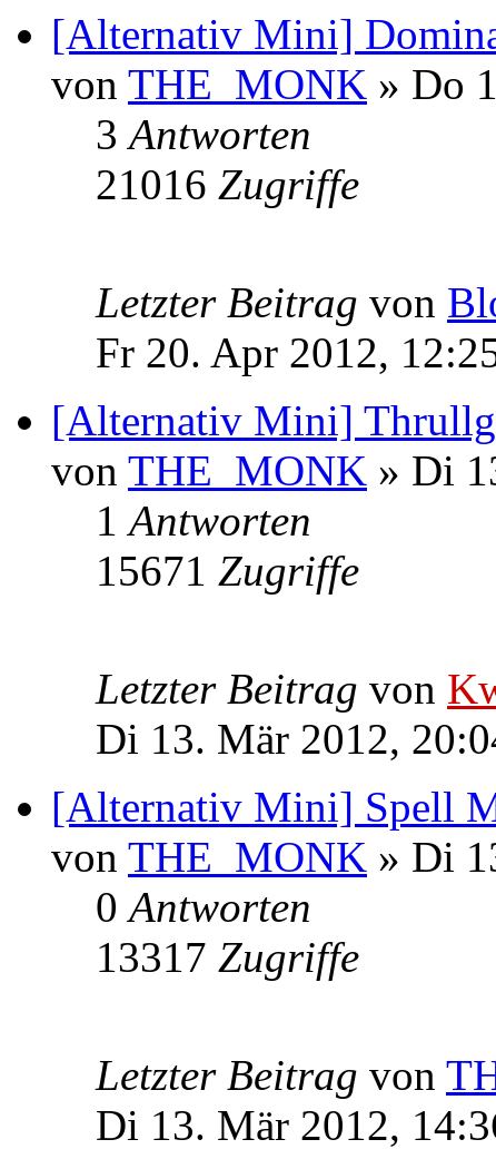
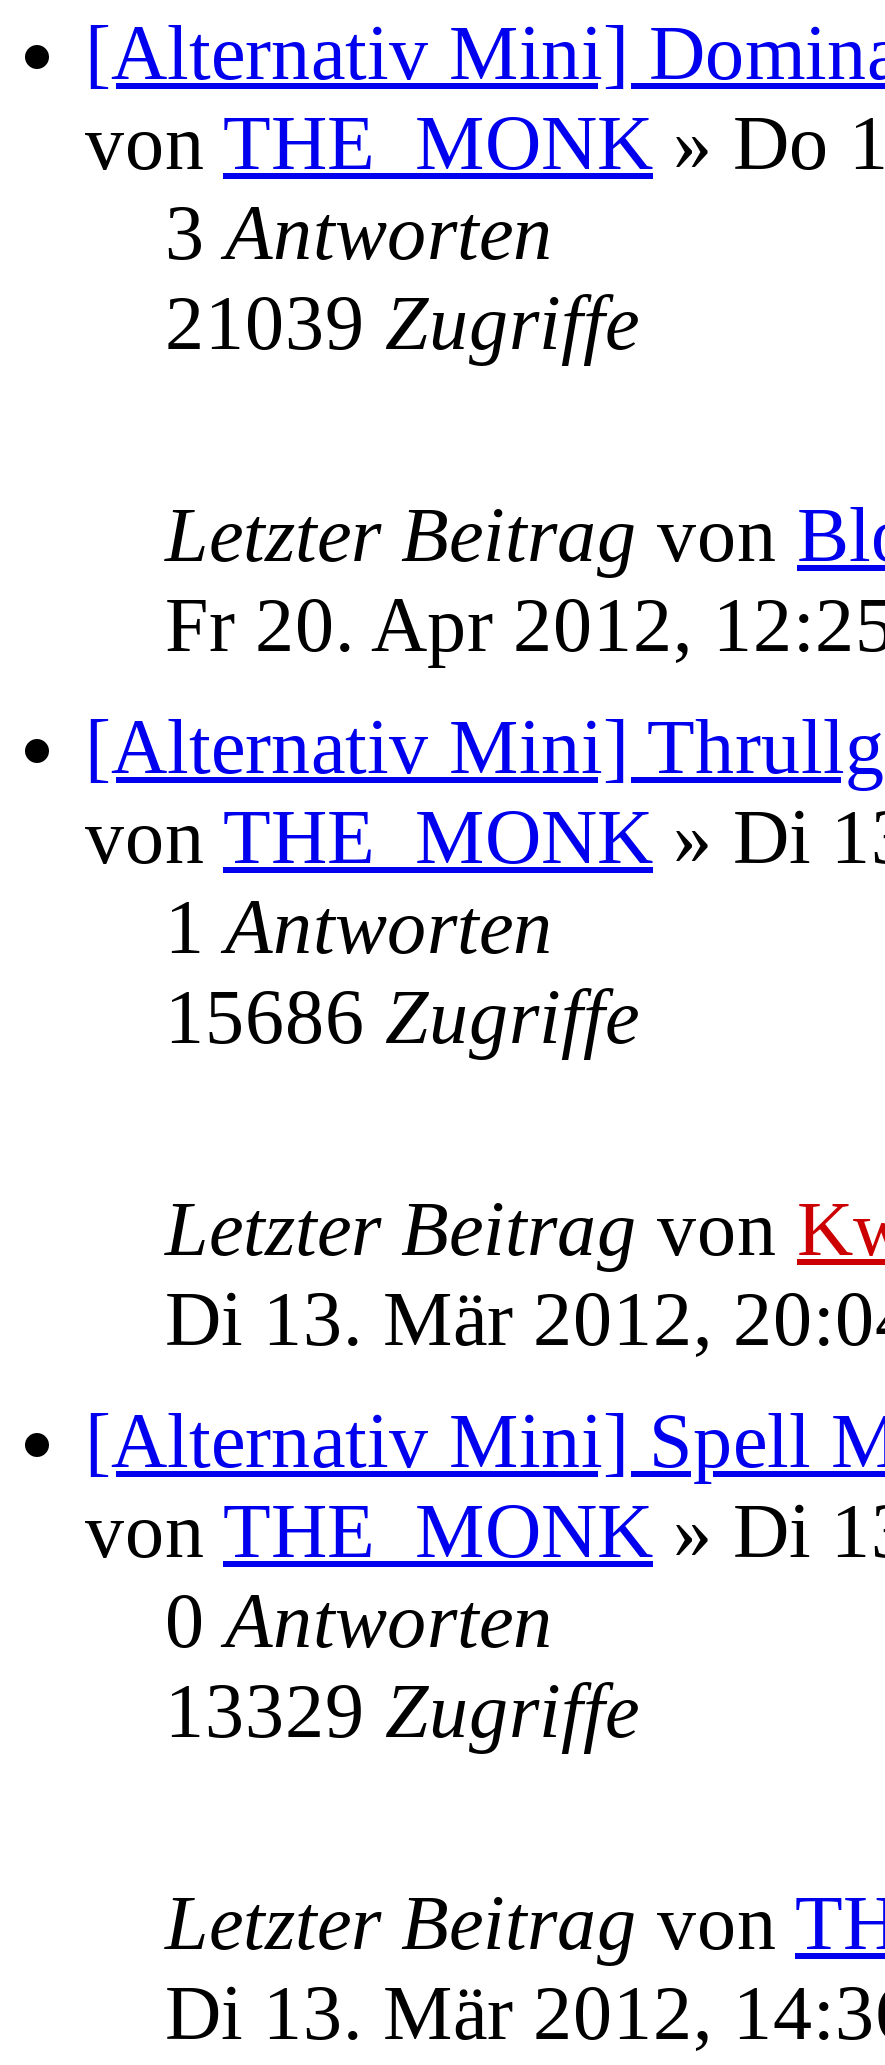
- 21016 Zugriffe
+ 21039 Zugriffe

- 15671 Zugriffe
+ 15686 Zugriffe

- 13317 Zugriffe
+ 13329 Zugriffe
